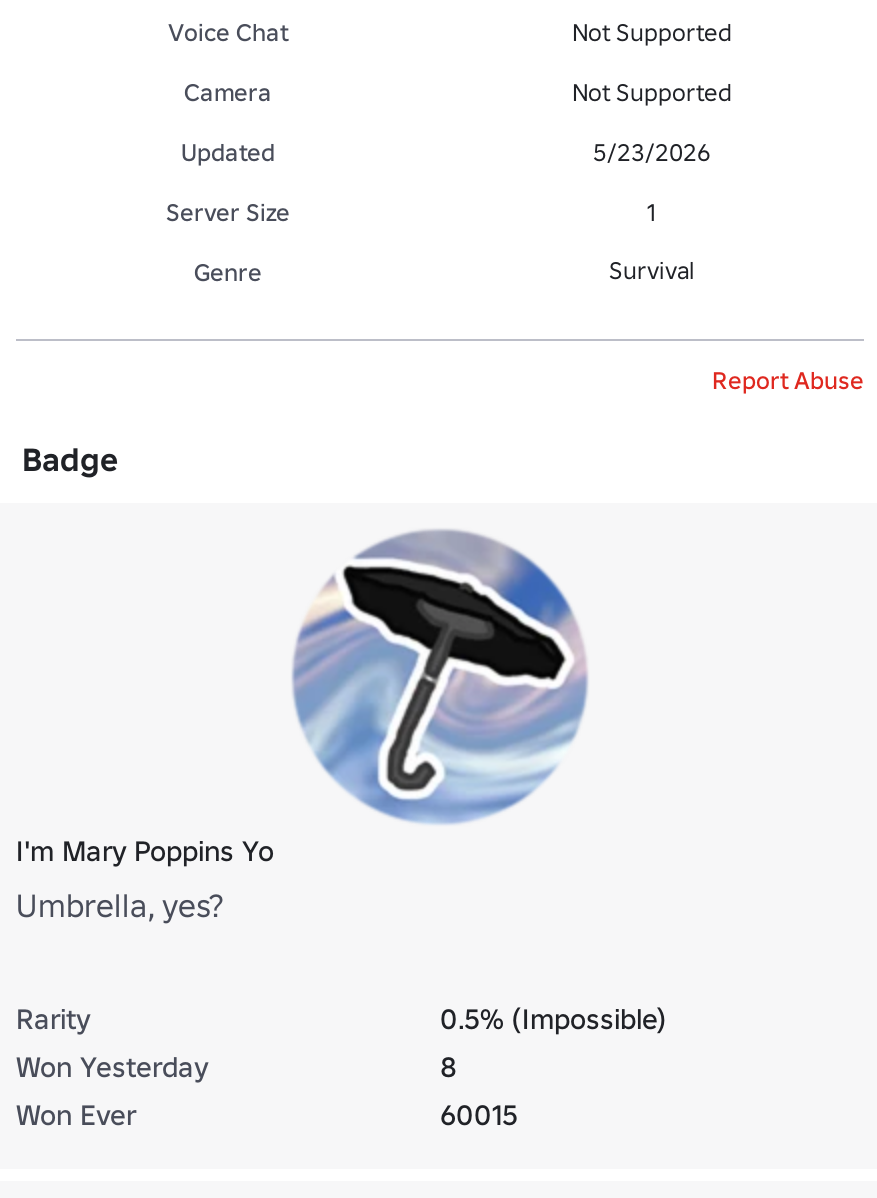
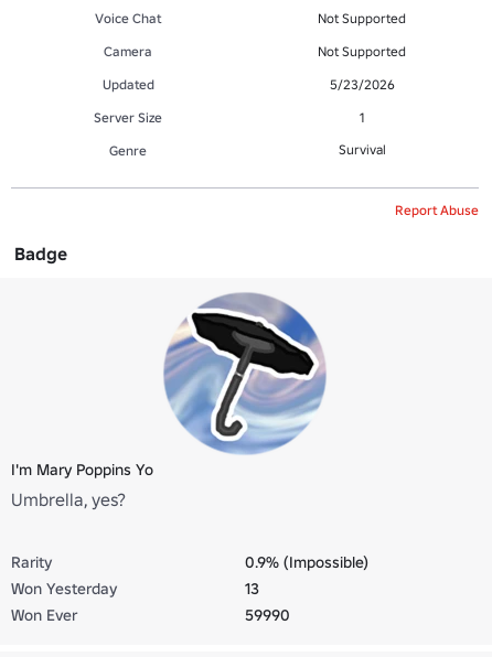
- 0.5% (Impossible)
+ 0.9% (Impossible)

- 8
+ 13

- 60015
+ 59990
